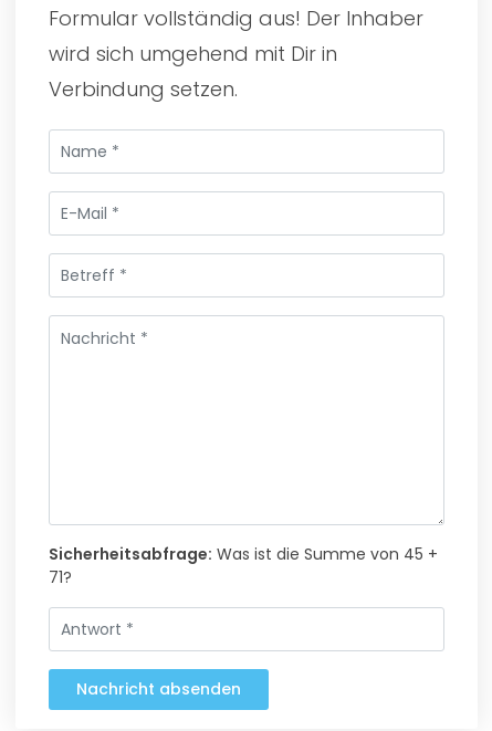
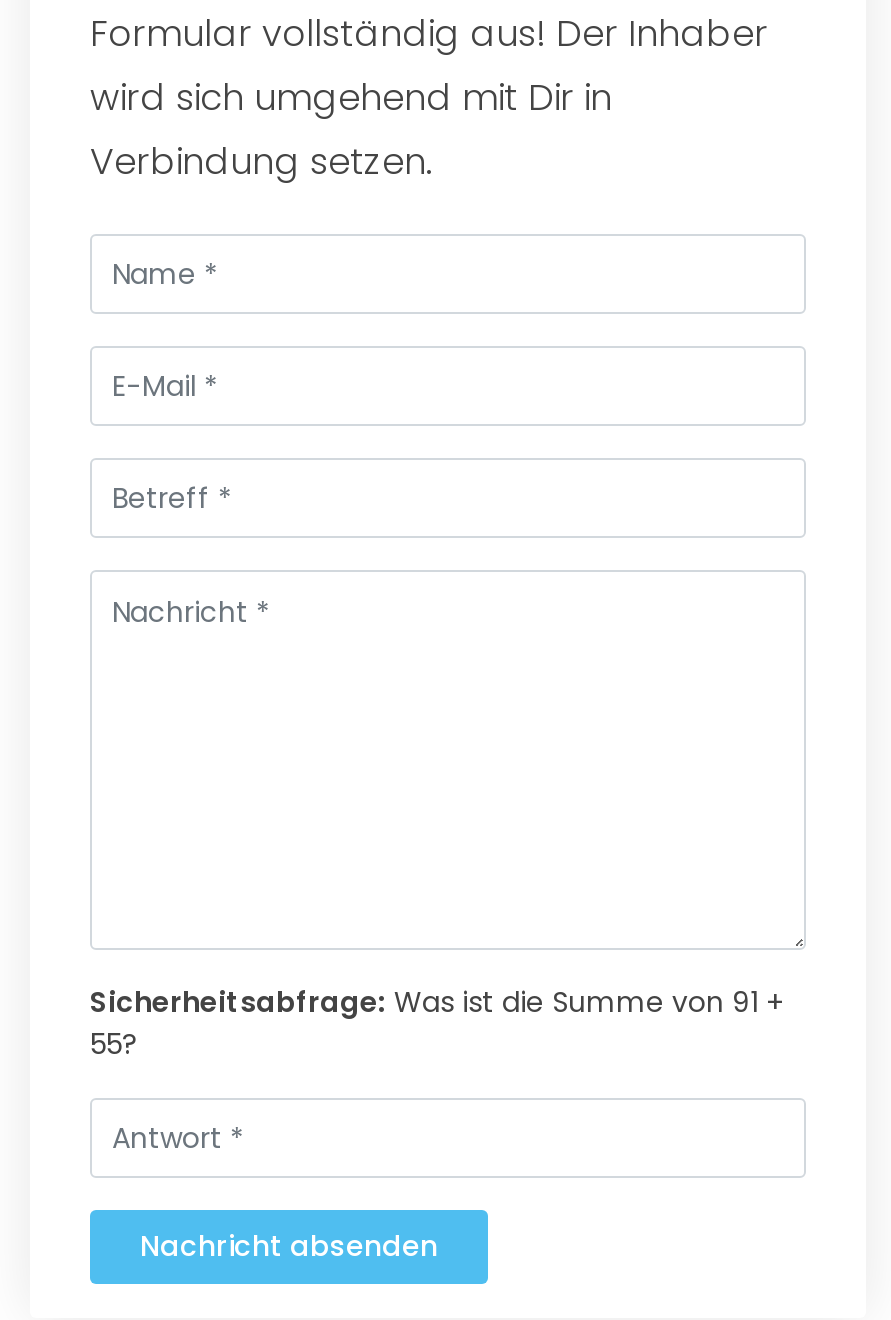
- Sicherheitsabfrage: Was ist die Summe von 45 +
+ Sicherheitsabfrage: Was ist die Summe von 91 +

- 71?
+ 55?
